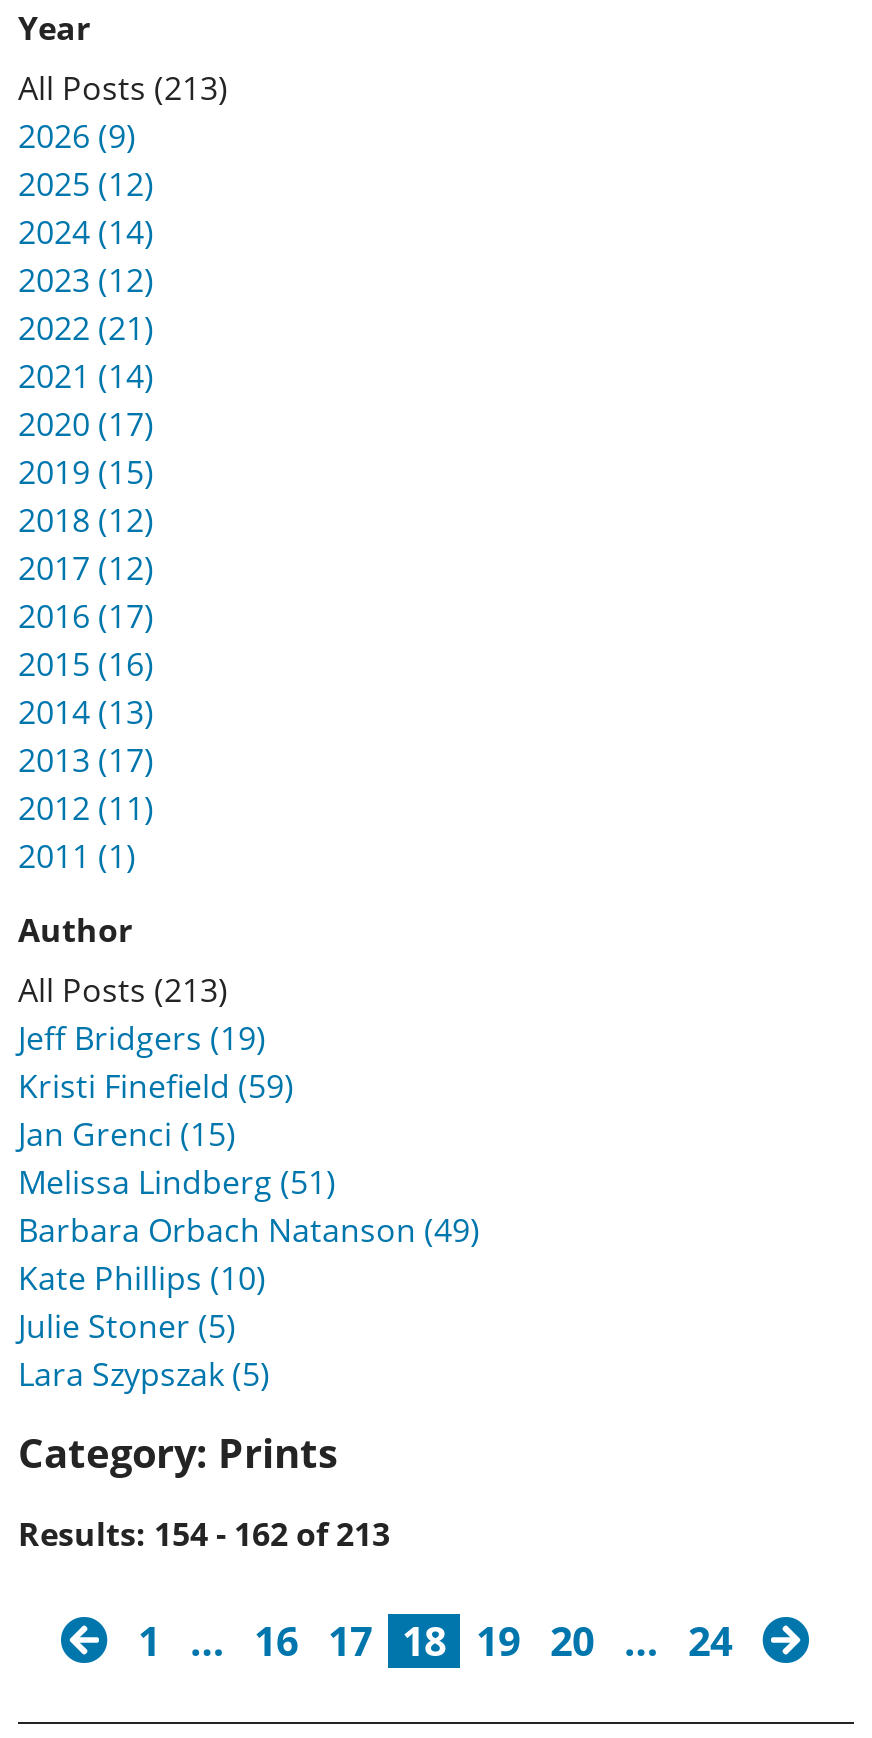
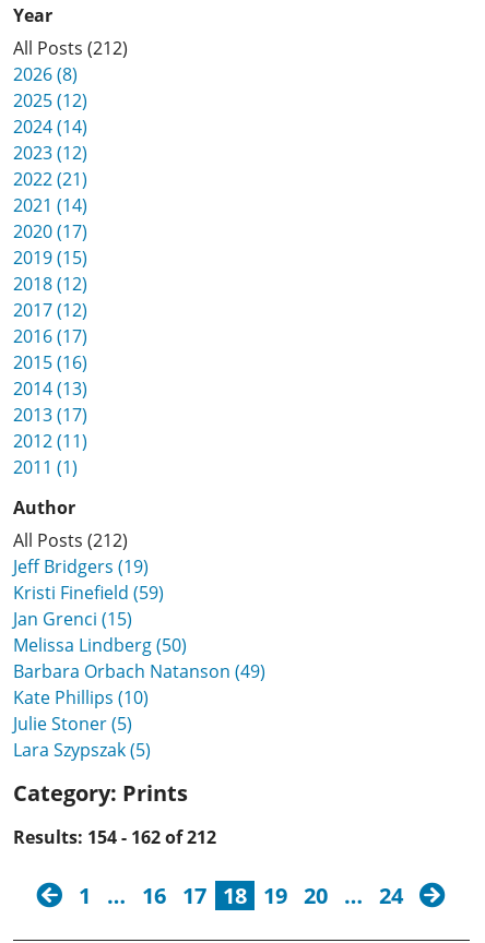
- All Posts (213)
+ All Posts (212)

- 2026 (9)
+ 2026 (8)

- All Posts (213)
+ All Posts (212)

- Melissa Lindberg (51)
+ Melissa Lindberg (50)

- Results: 154 - 162 of 213
+ Results: 154 - 162 of 212
